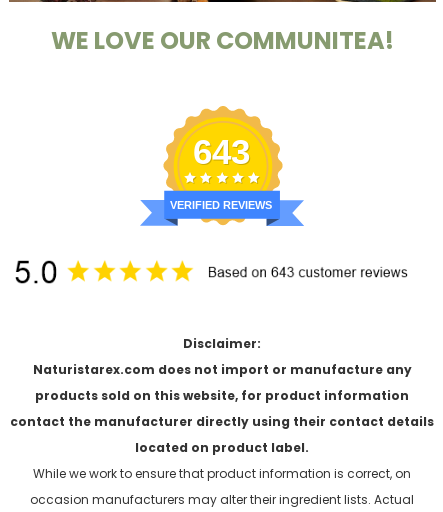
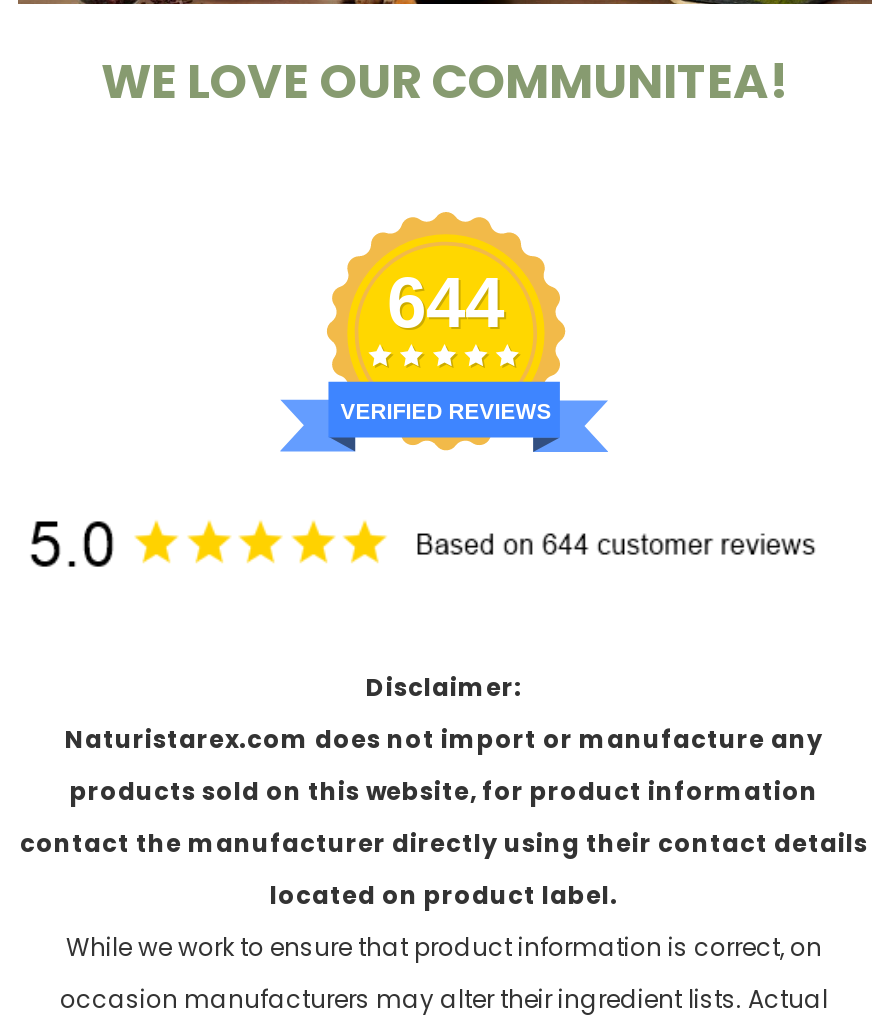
- 643
+ 644
